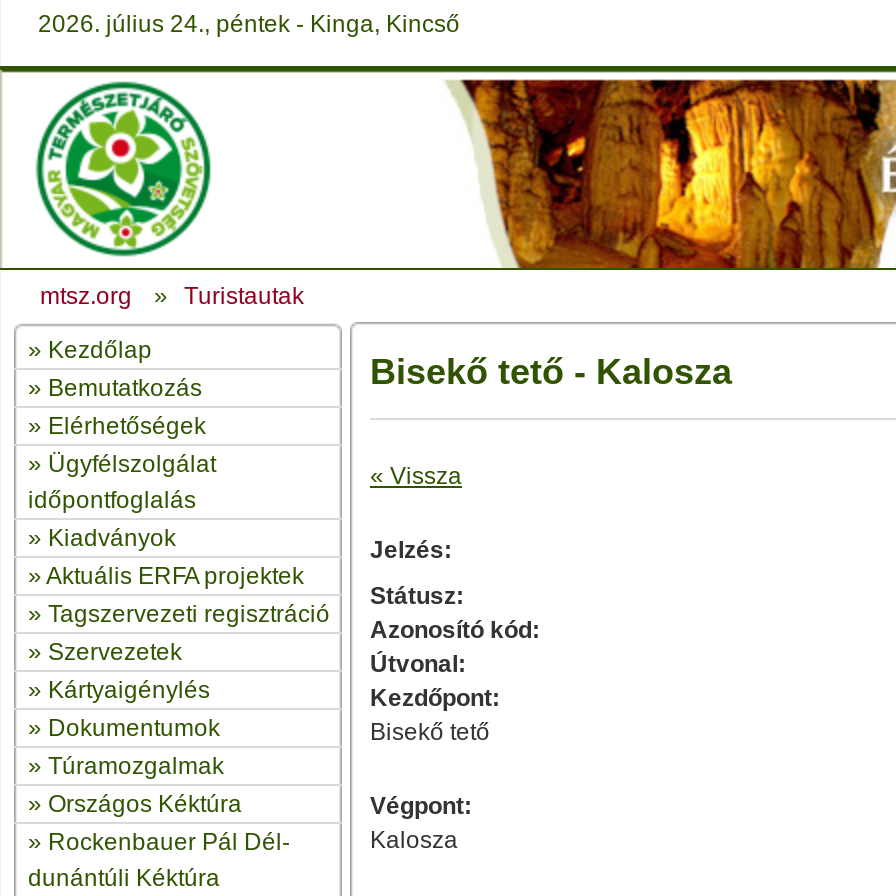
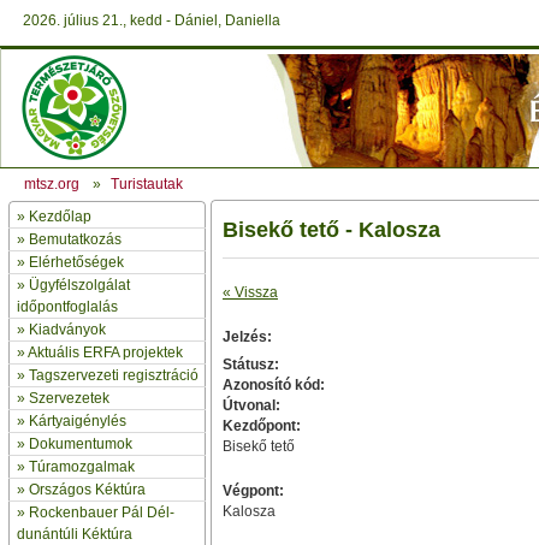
- 2026. július 24., péntek - Kinga, Kincső
+ 2026. július 21., kedd - Dániel, Daniella
